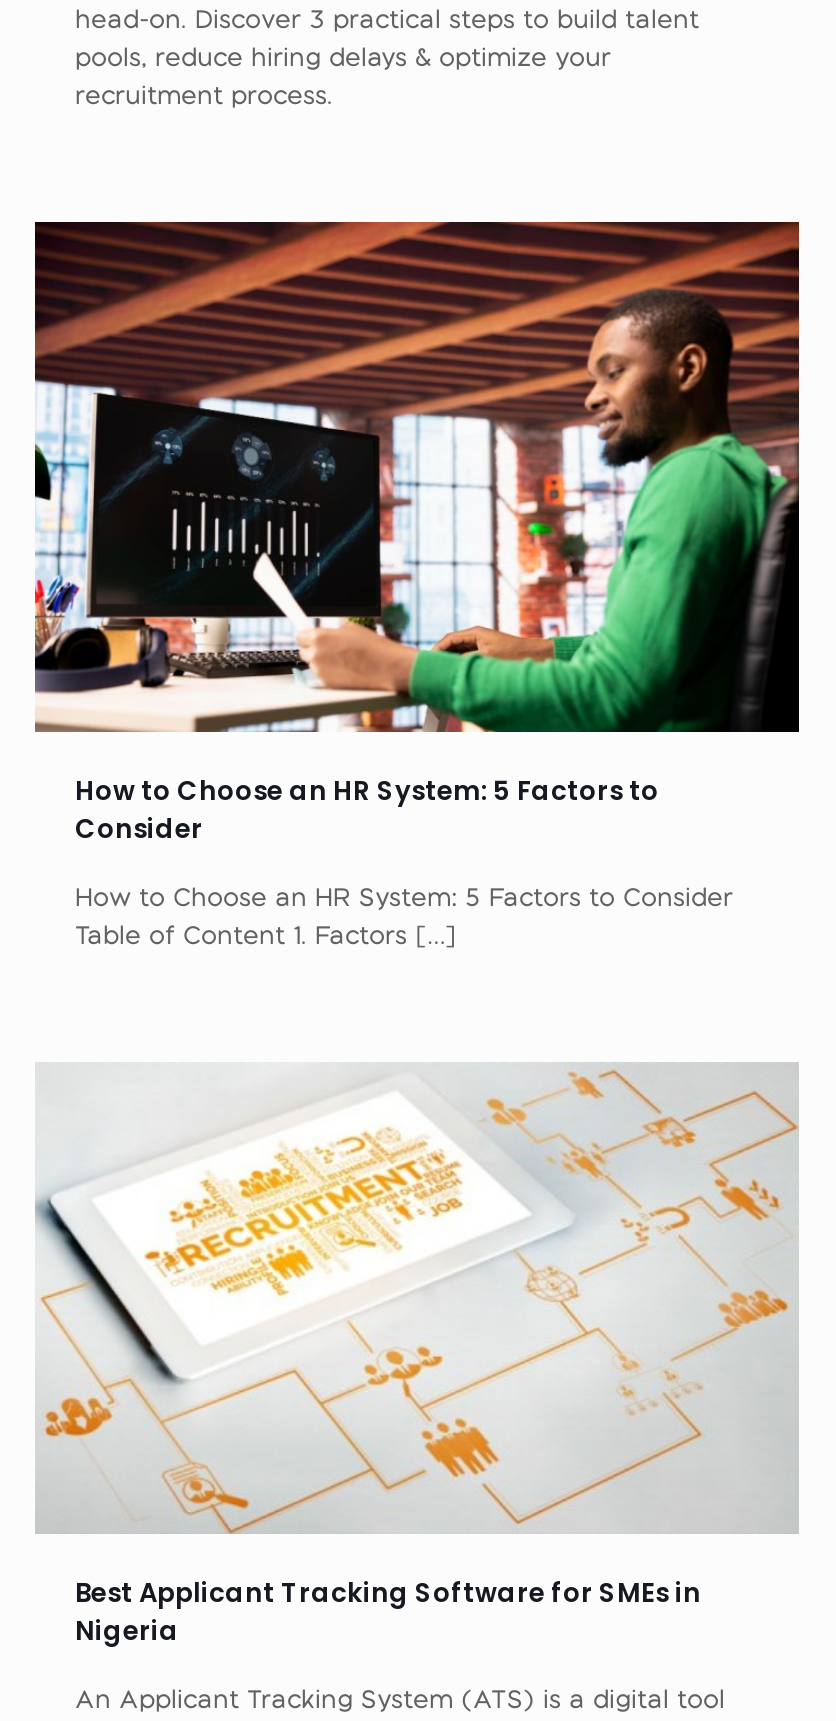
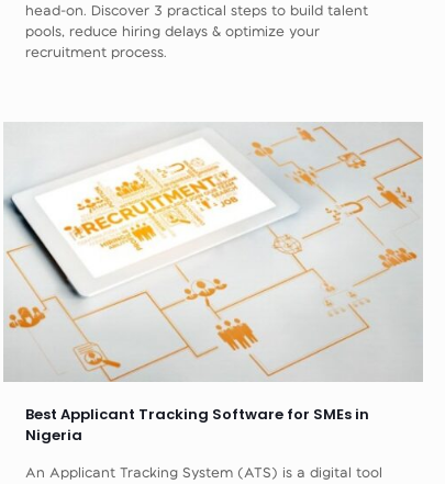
- [image]
- How to Choose an HR System: 5 Factors to
- Consider
- How to Choose an HR System: 5 Factors to Consider
- Table of Content 1. Factors […]
